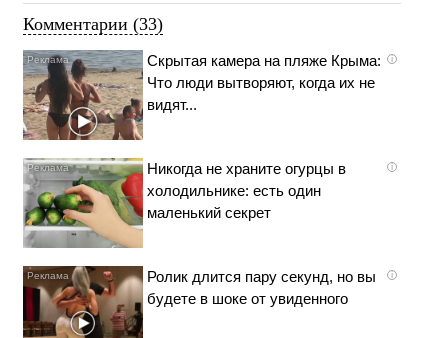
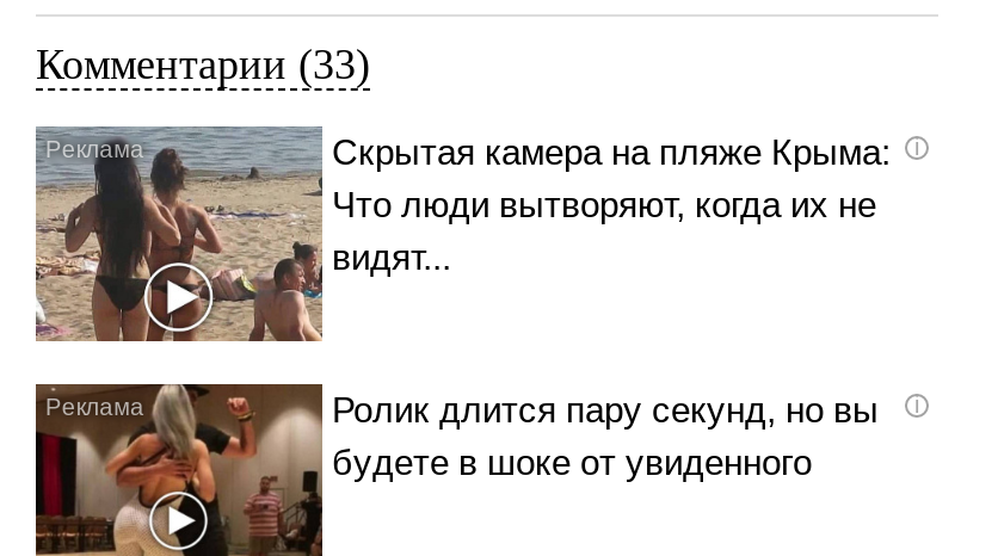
- [image]
- Никогда не храните огурцы в
- холодильнике: есть один
- маленький секрет
